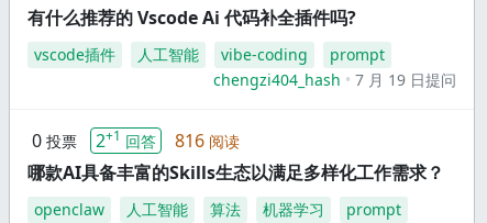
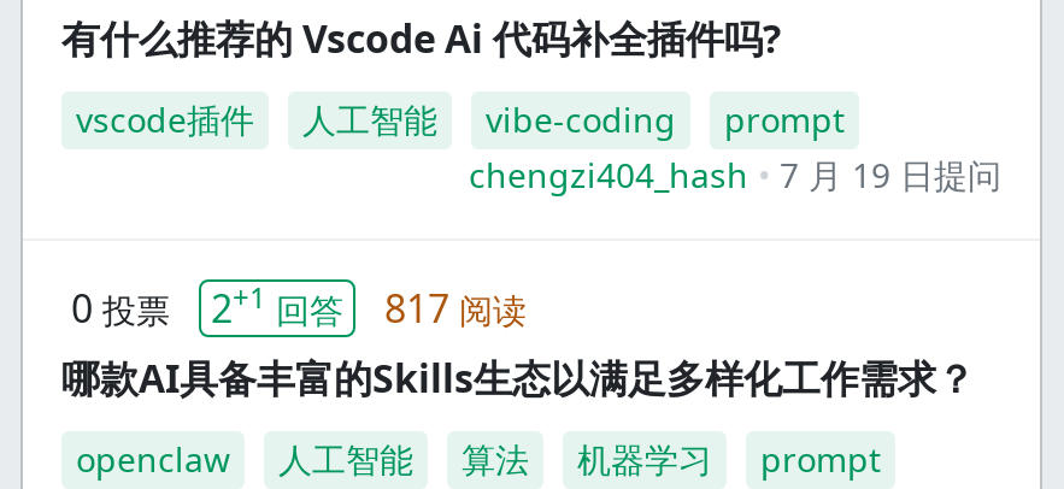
- 0 投票 2+1 回答 816 阅读
+ 0 投票 2+1 回答 817 阅读
